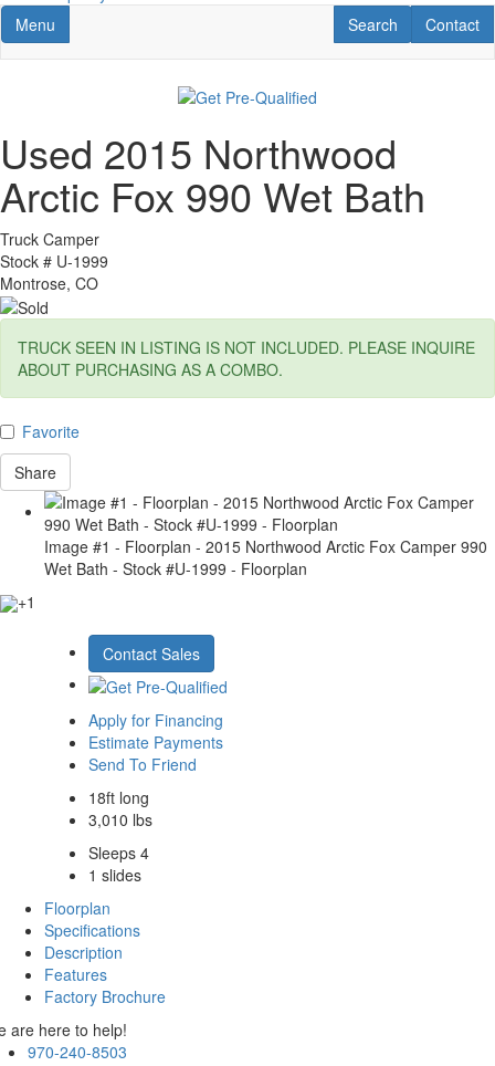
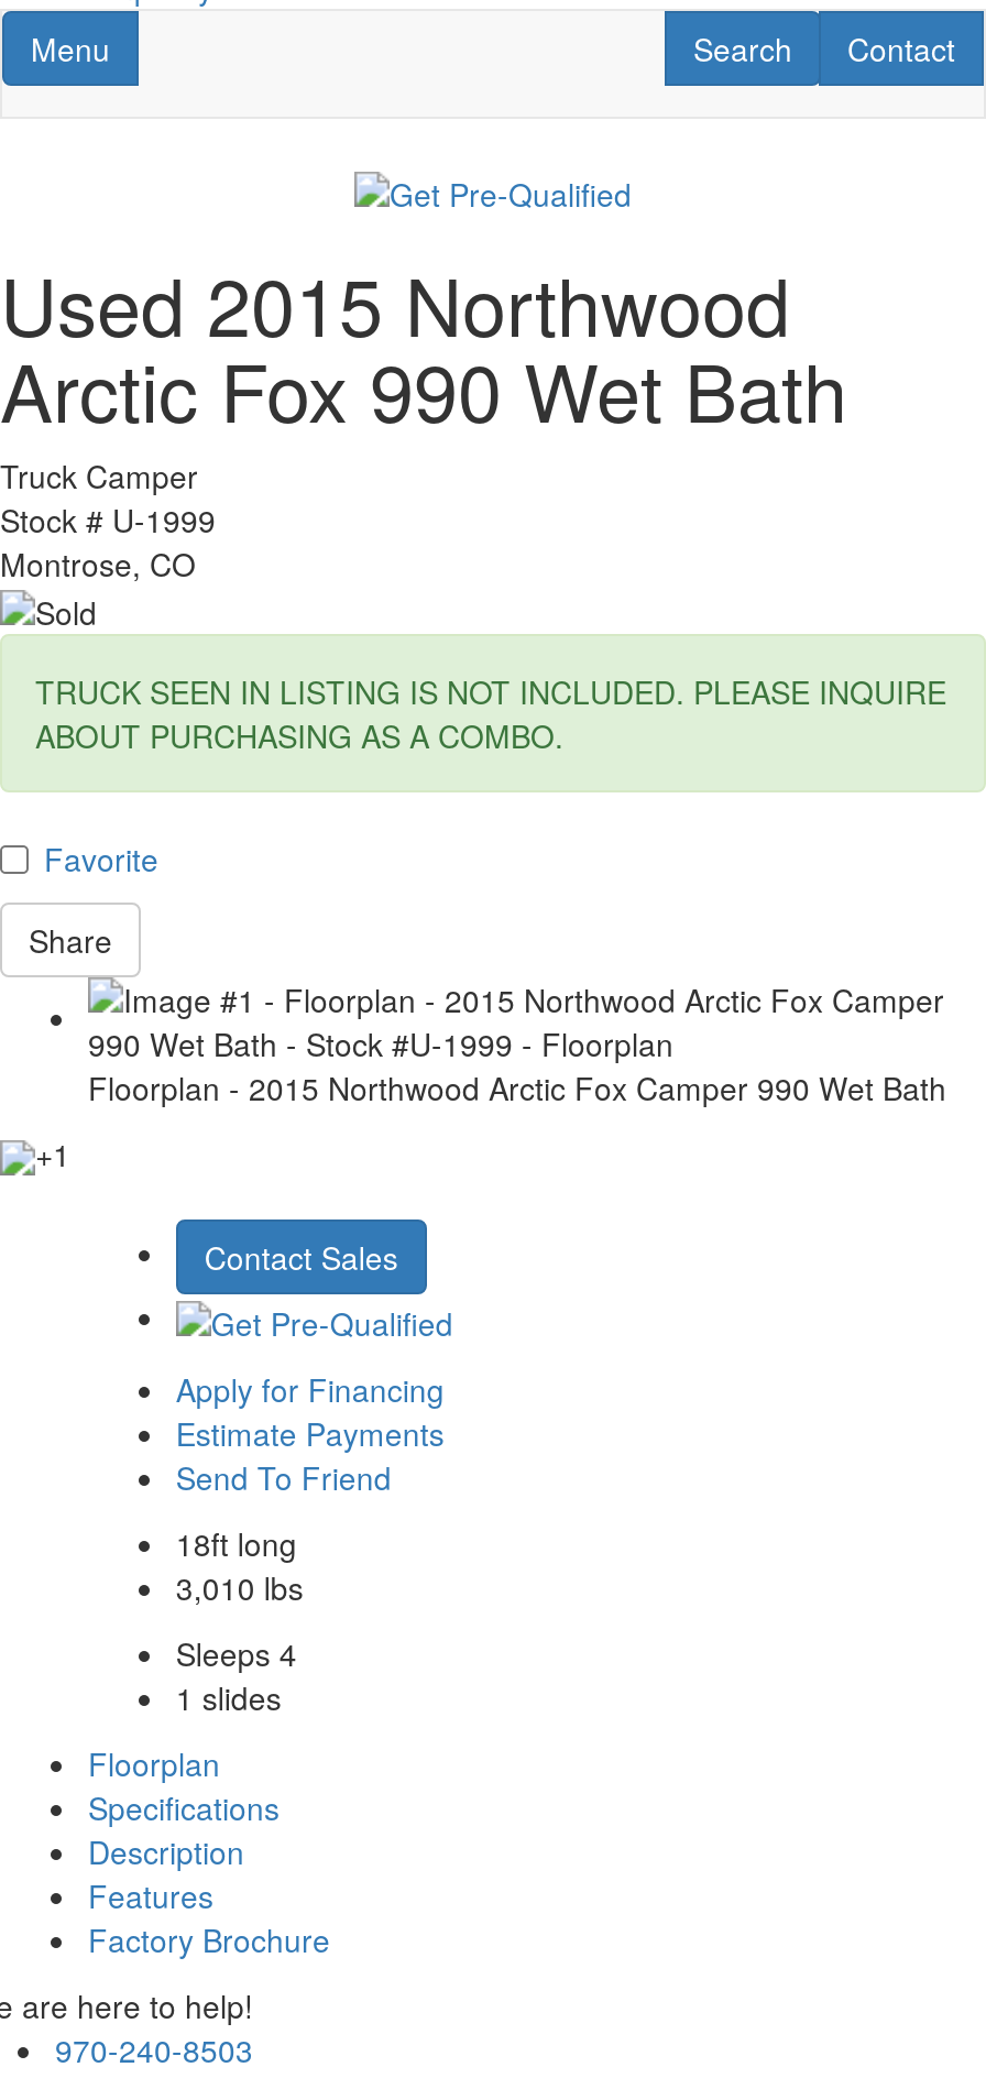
- Image #1 - Floorplan - 2015 Northwood Arctic Fox Camper 990
- Wet Bath - Stock #U-1999 - Floorplan
+ Floorplan - 2015 Northwood Arctic Fox Camper 990 Wet Bath
